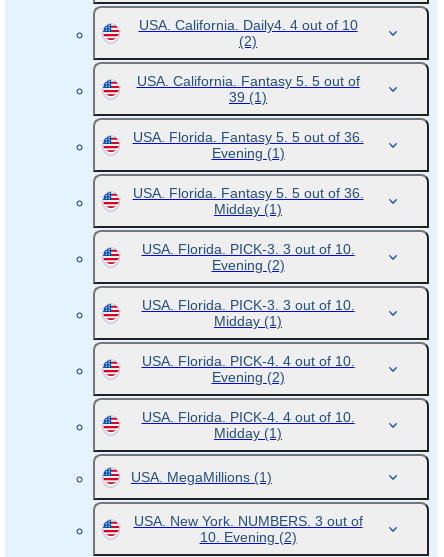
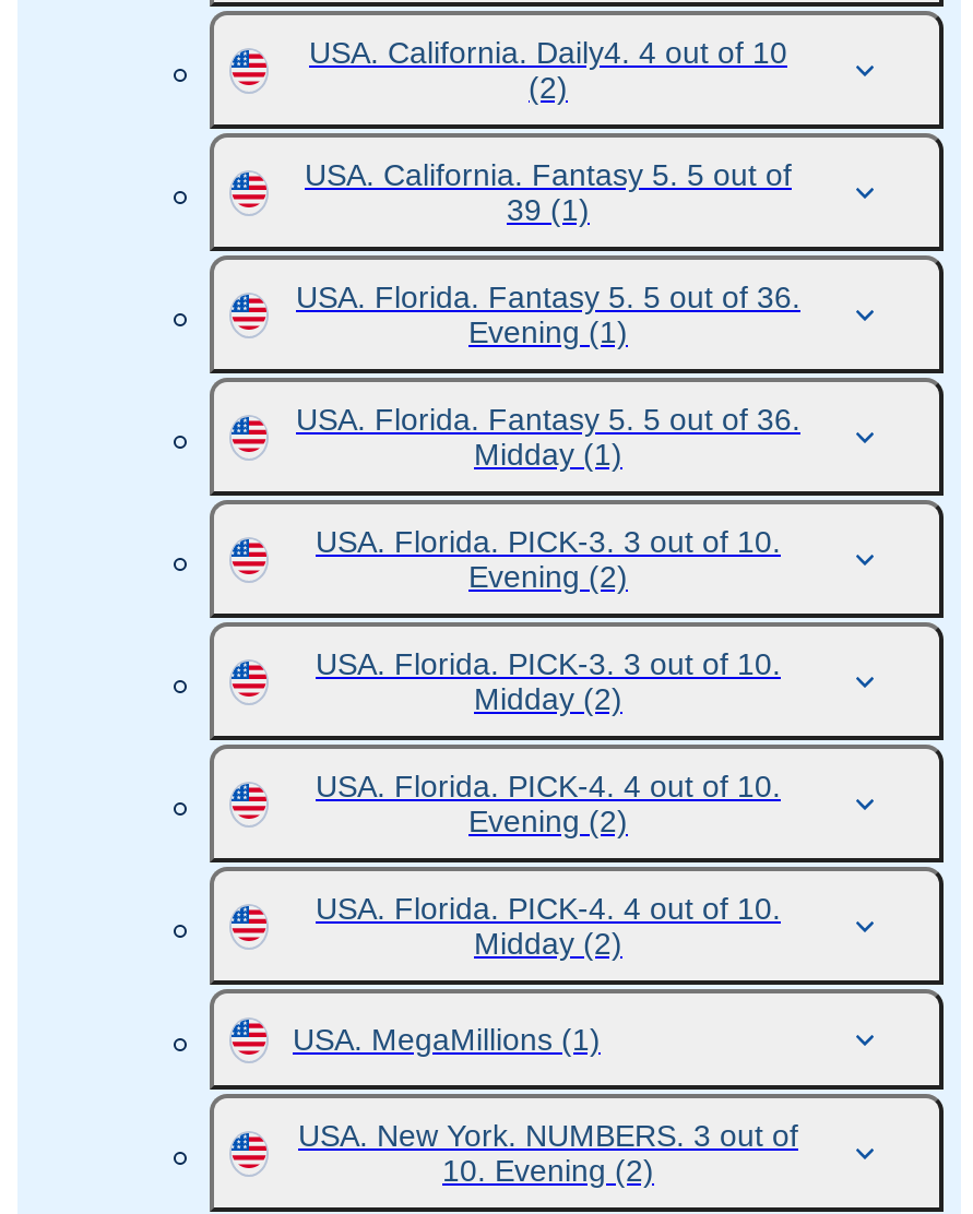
- Midday (1)
+ Midday (2)

- Midday (1)
+ Midday (2)
